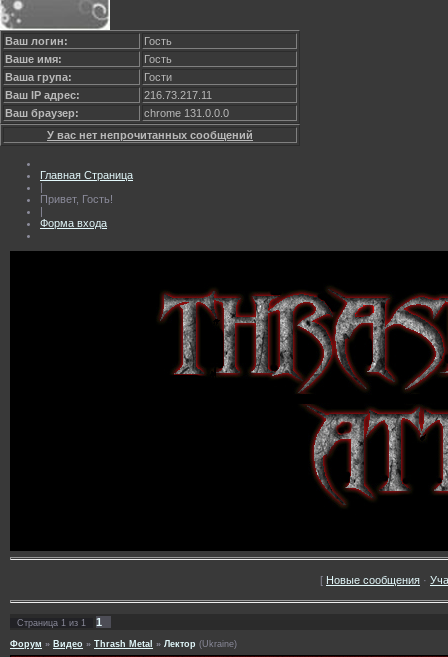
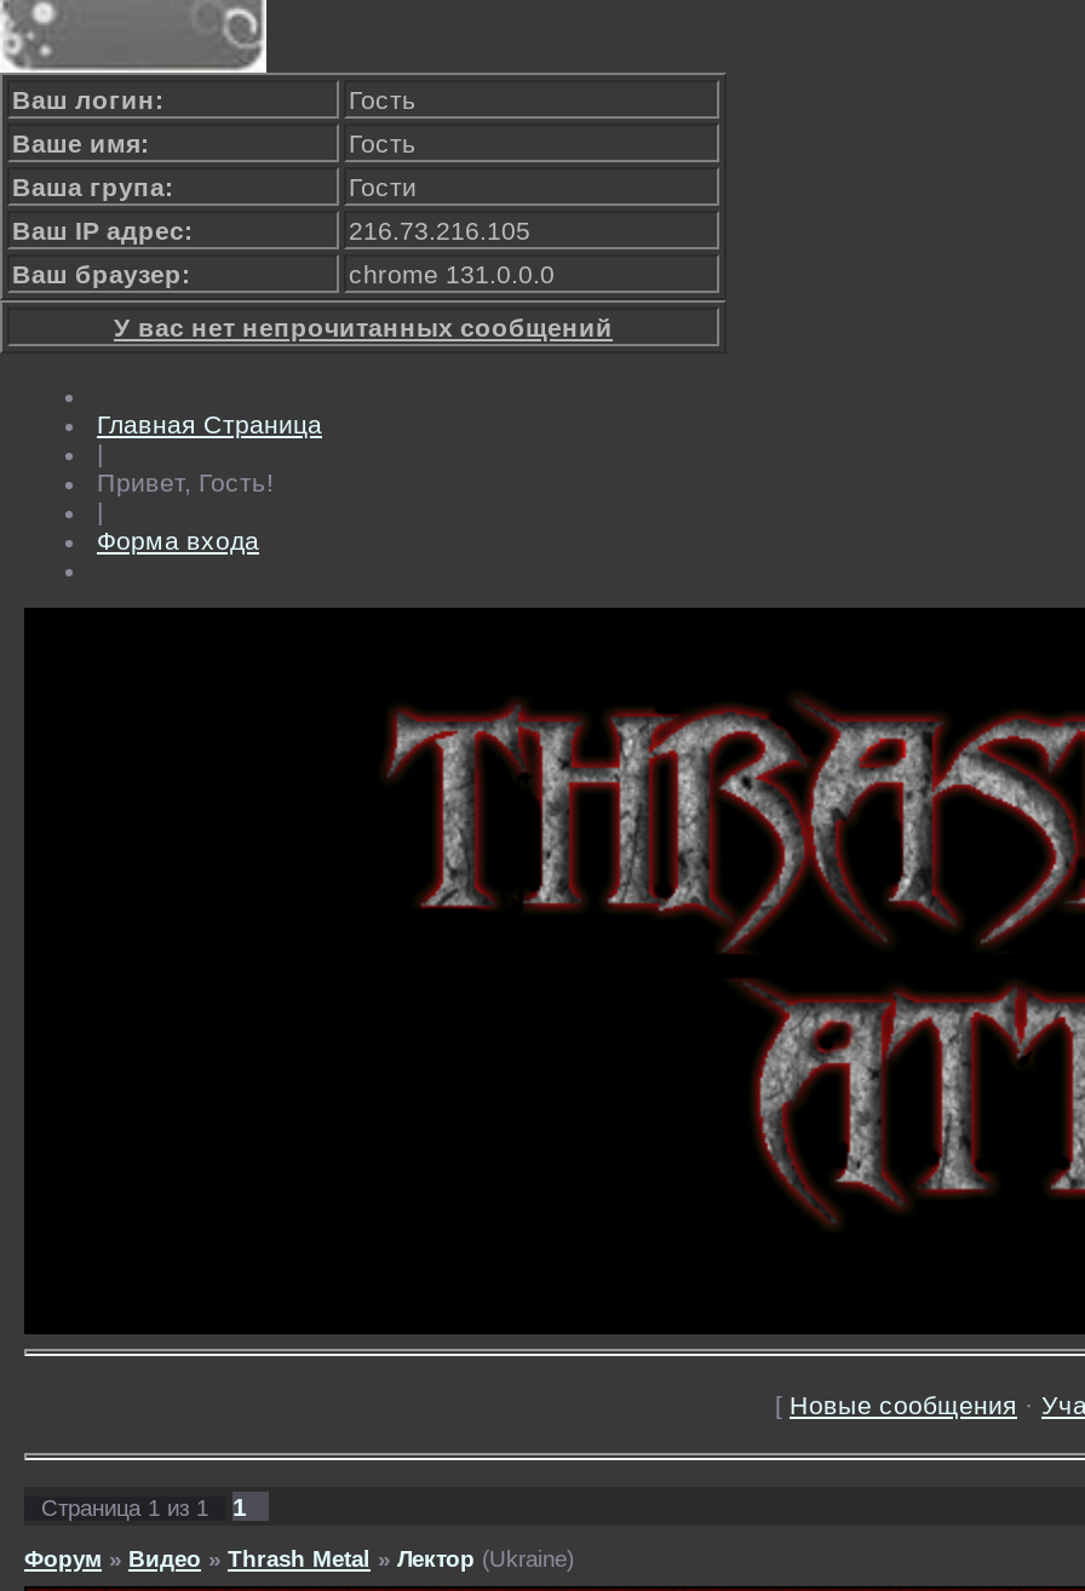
- 216.73.217.11
+ 216.73.216.105
